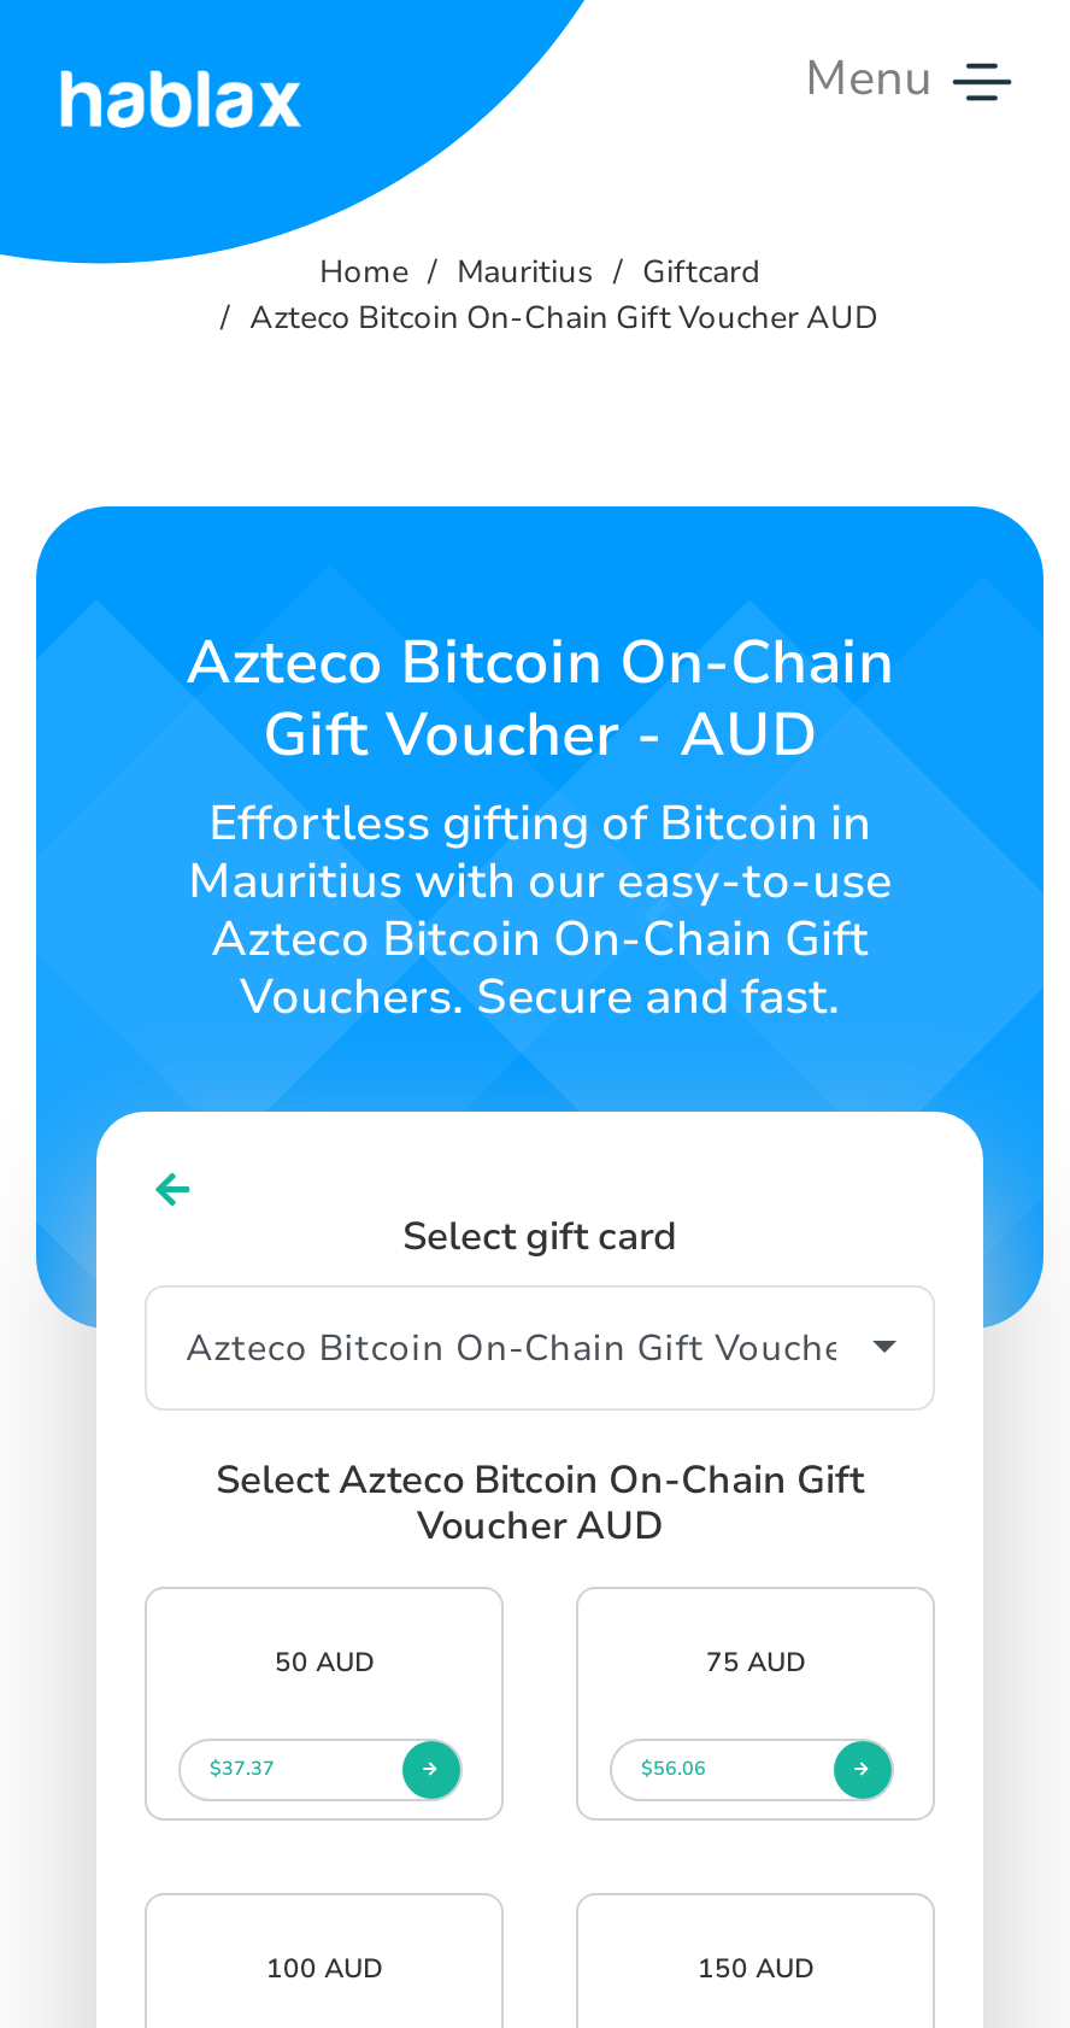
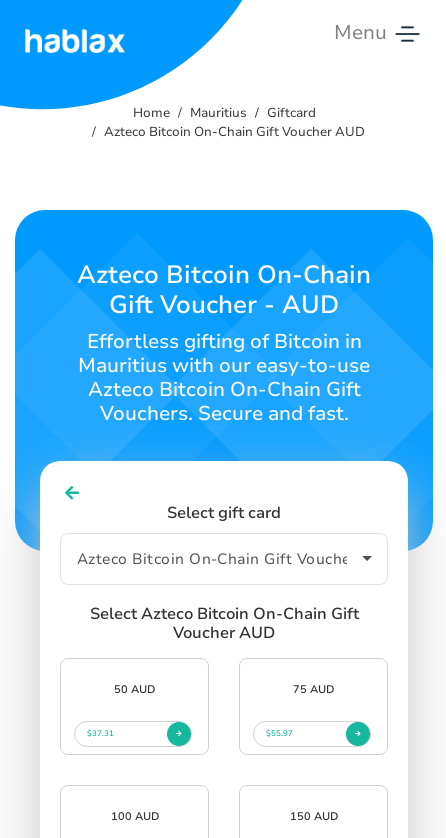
- $37.37
+ $37.31

- $56.06
+ $55.97
